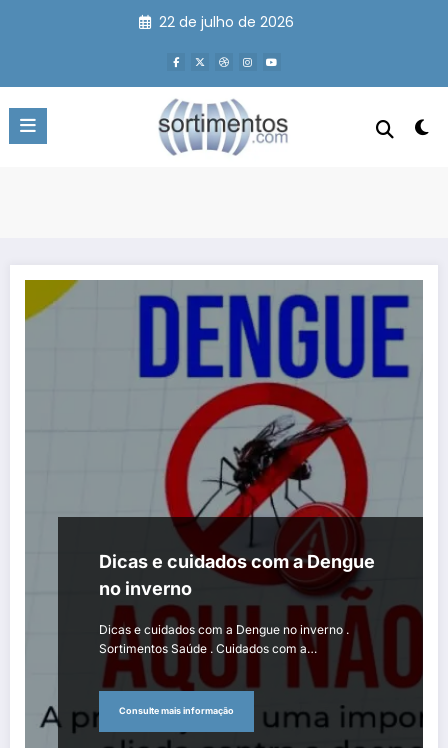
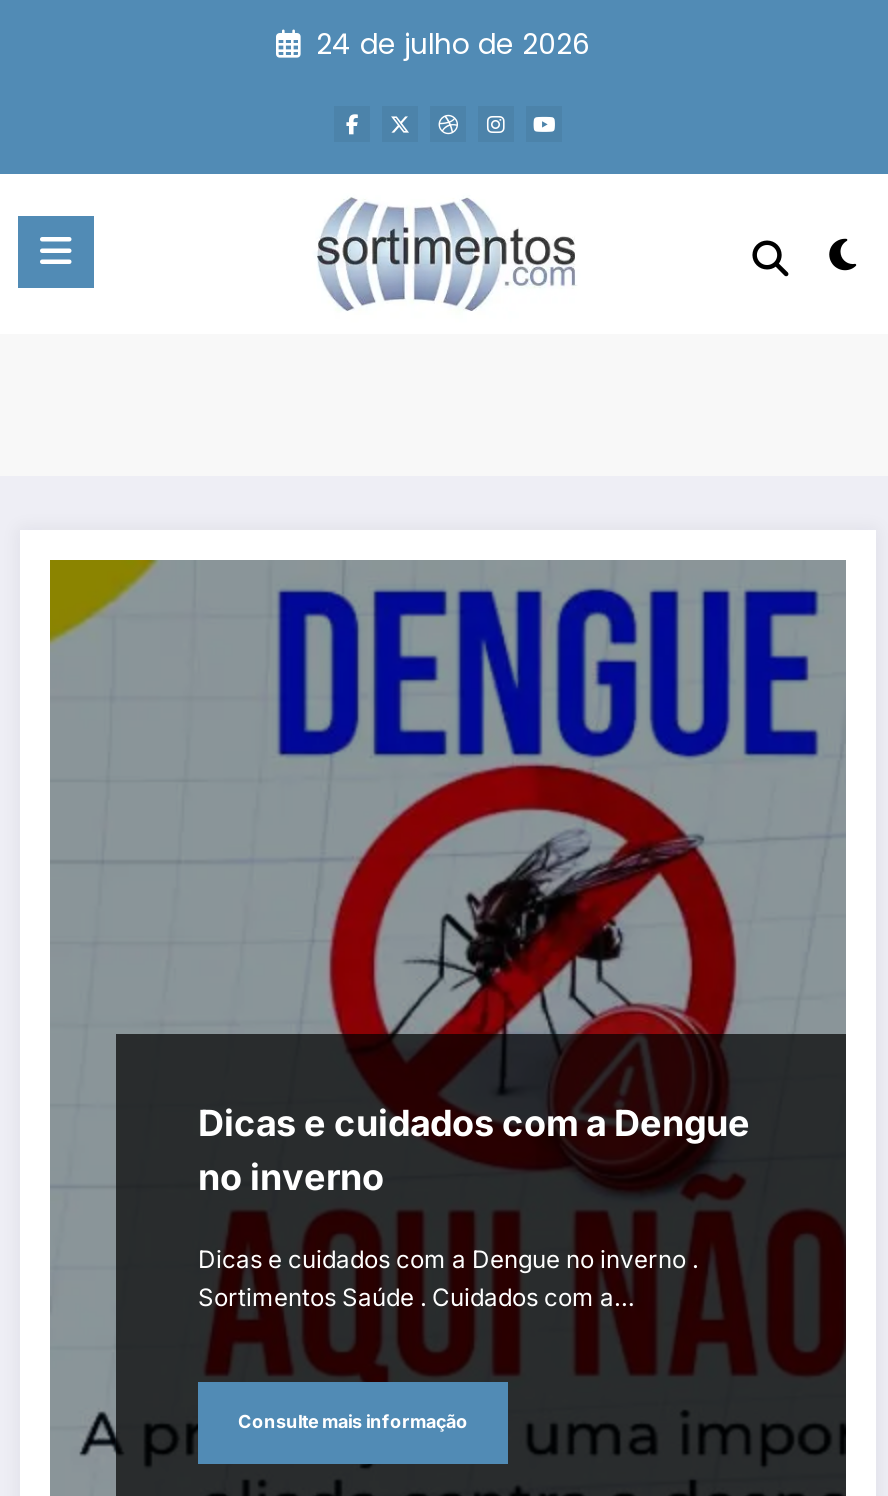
- 22 de julho de 2026
+ 24 de julho de 2026
